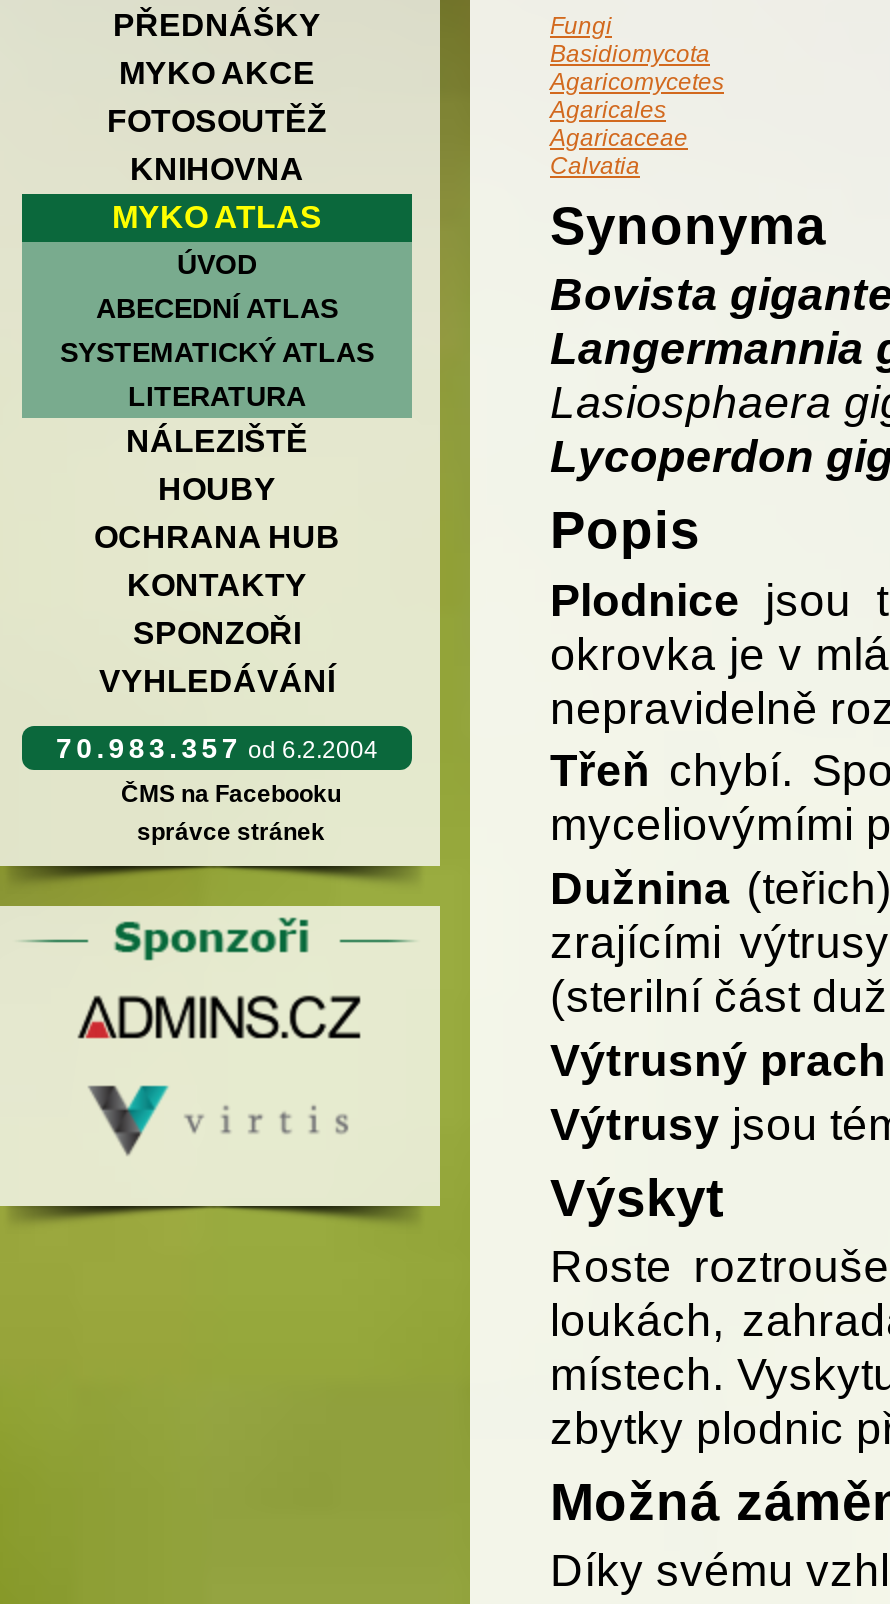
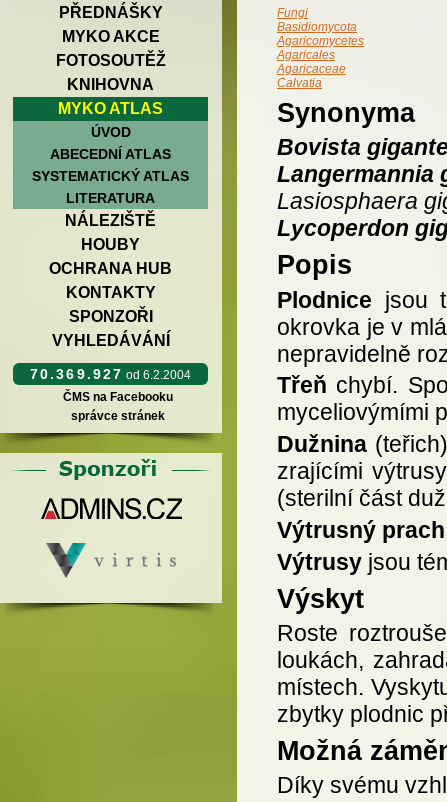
- 70.983.357 od 6.2.2004
+ 70.369.927 od 6.2.2004
